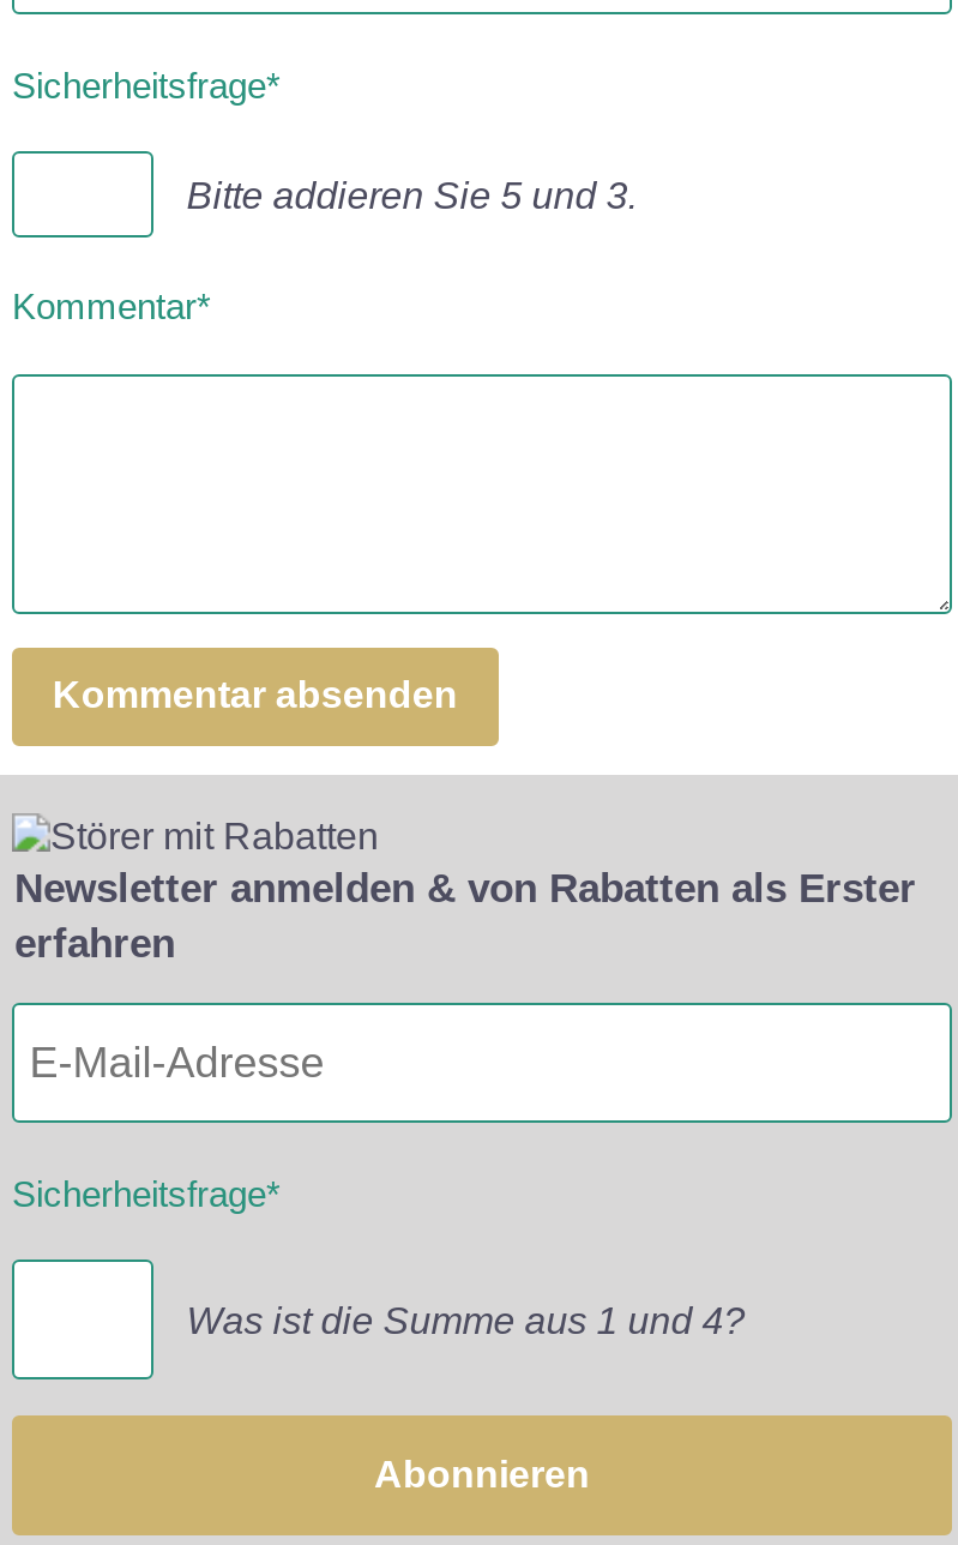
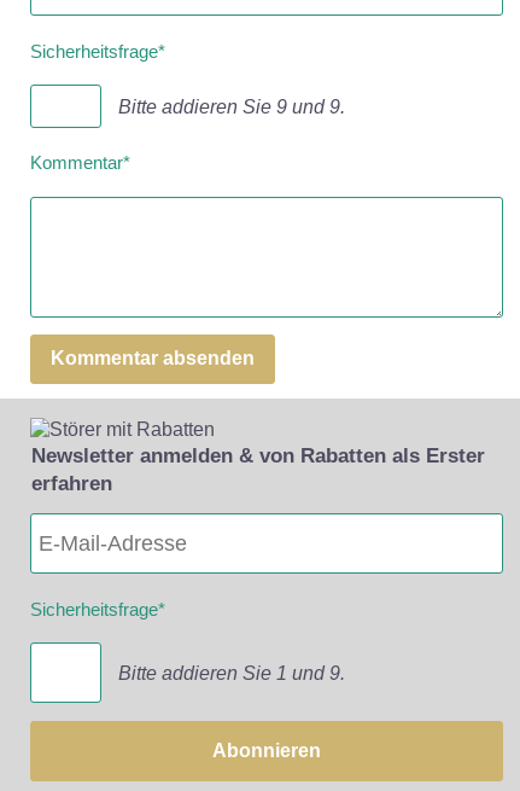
- Bitte addieren Sie 5 und 3.
+ Bitte addieren Sie 9 und 9.

- Was ist die Summe aus 1 und 4?
+ Bitte addieren Sie 1 und 9.
